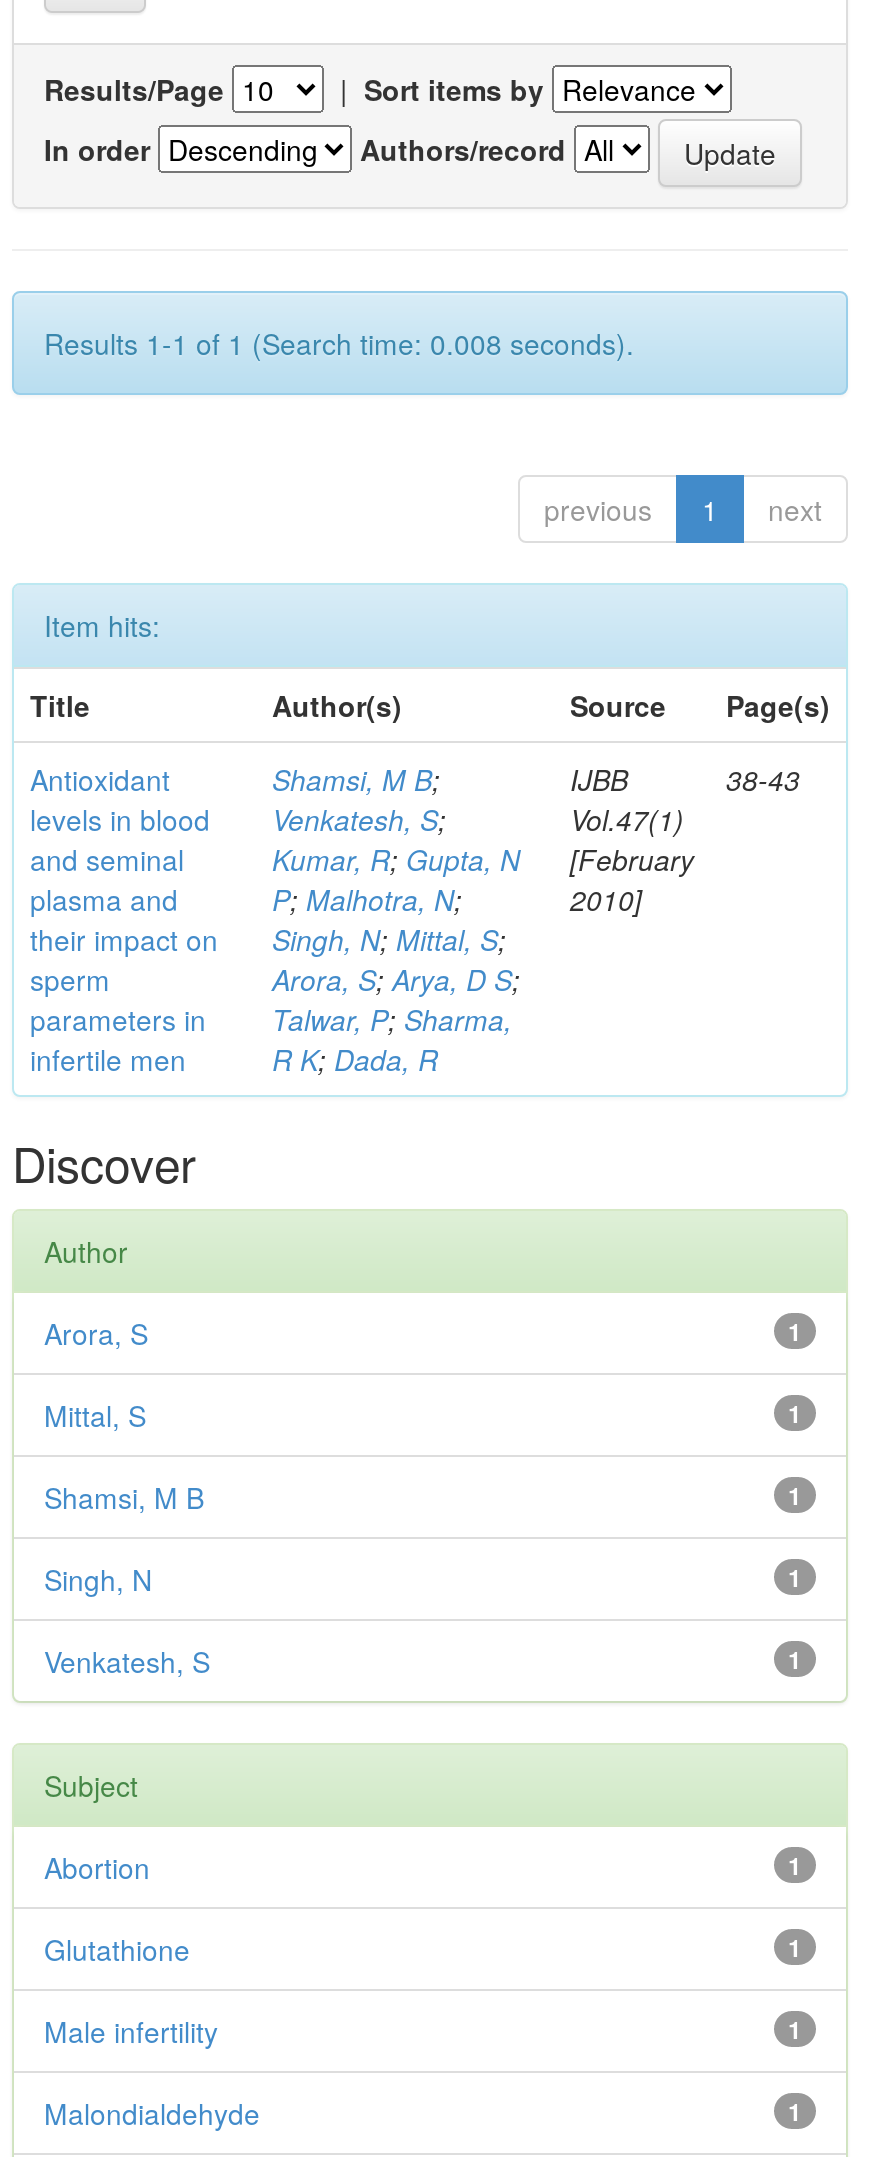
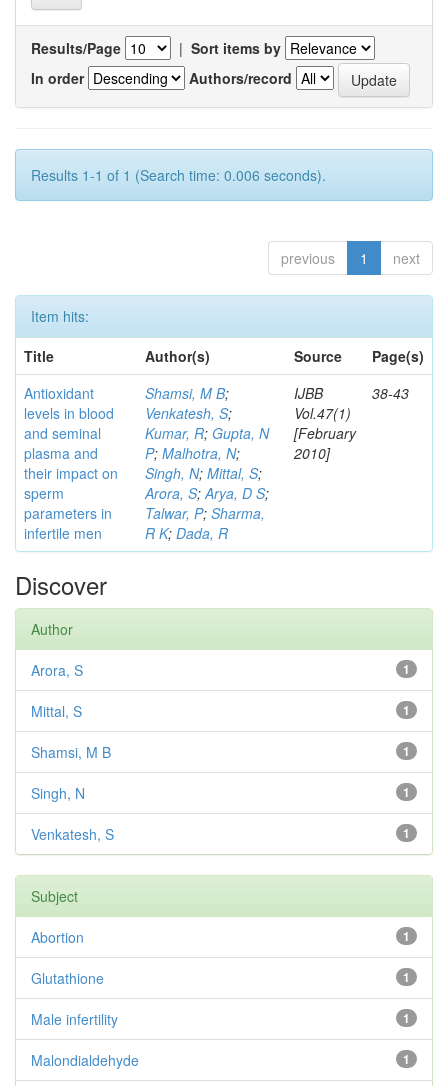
- Results 1-1 of 1 (Search time: 0.008 seconds).
+ Results 1-1 of 1 (Search time: 0.006 seconds).
